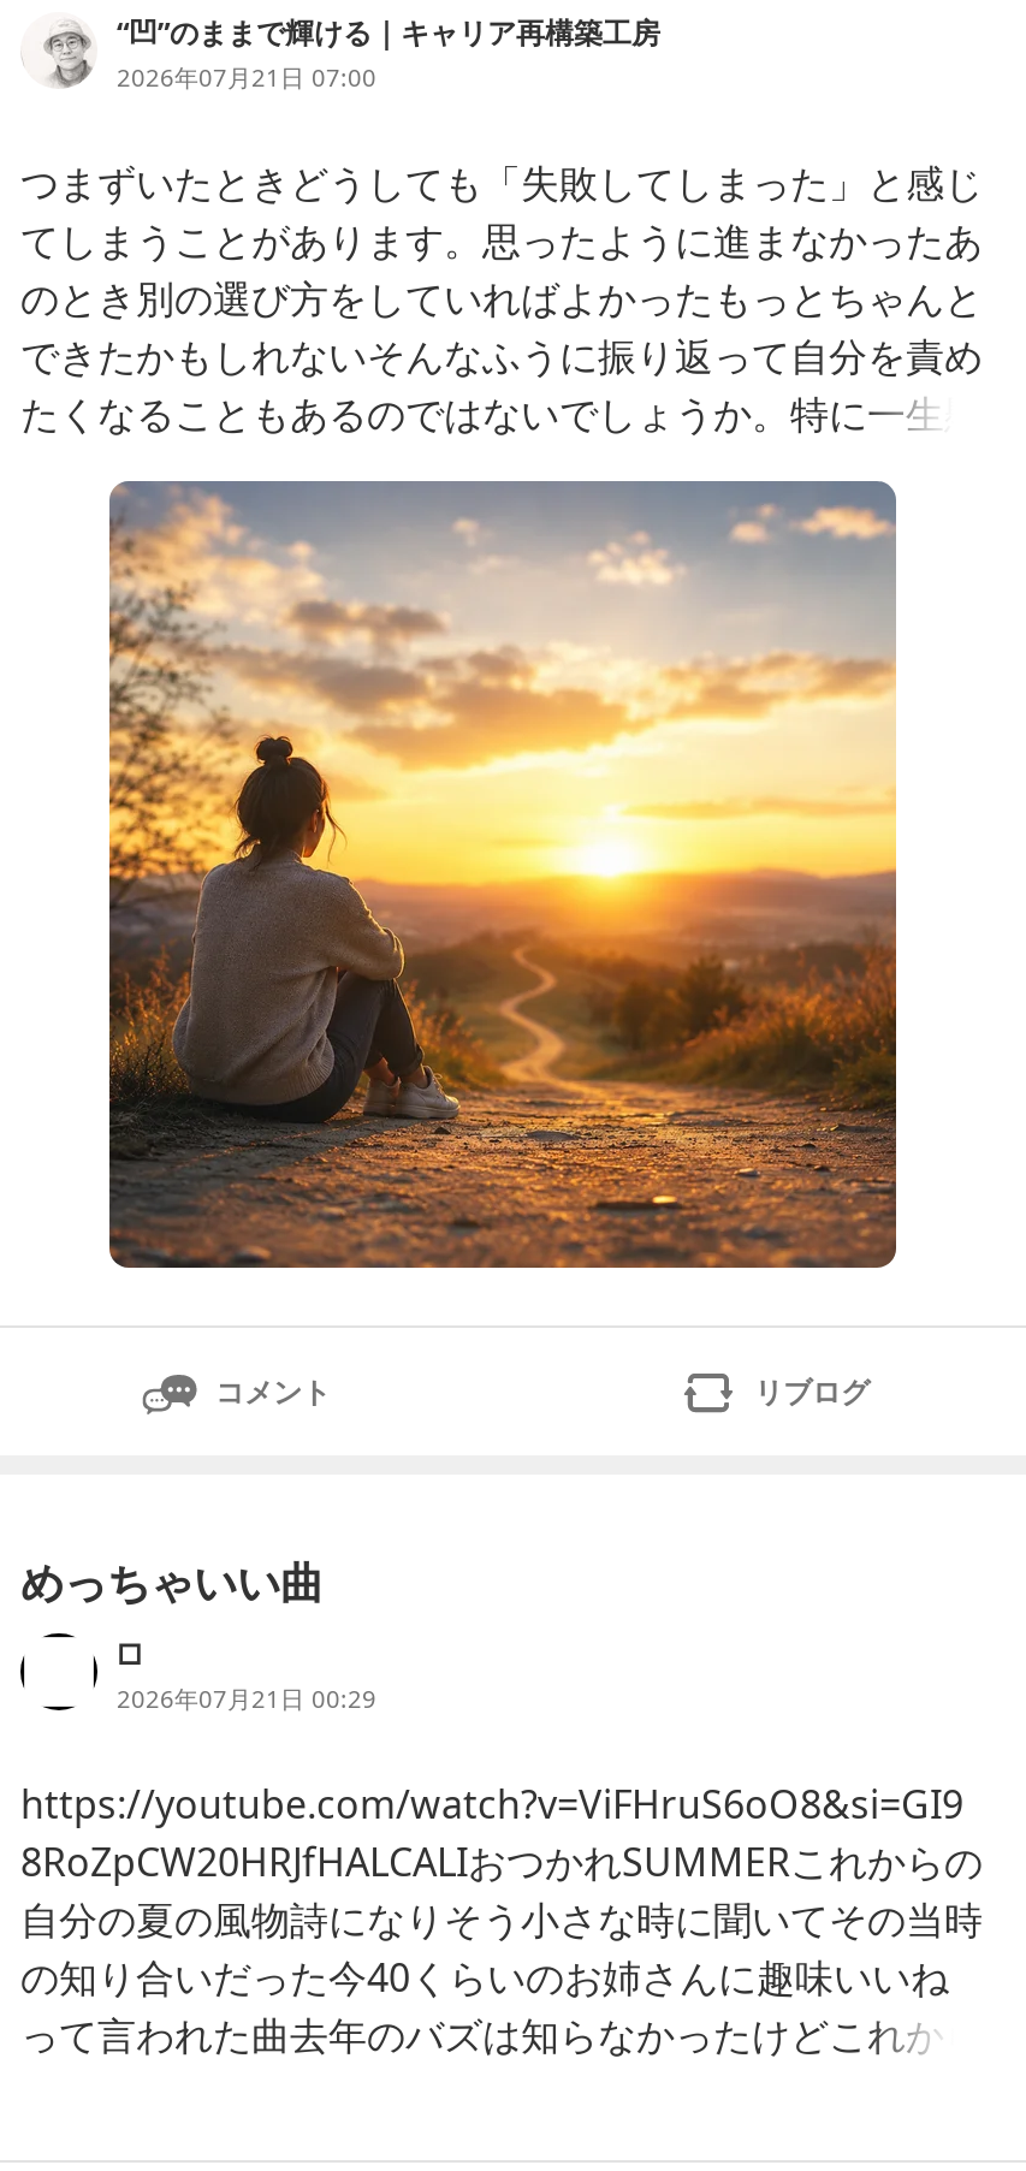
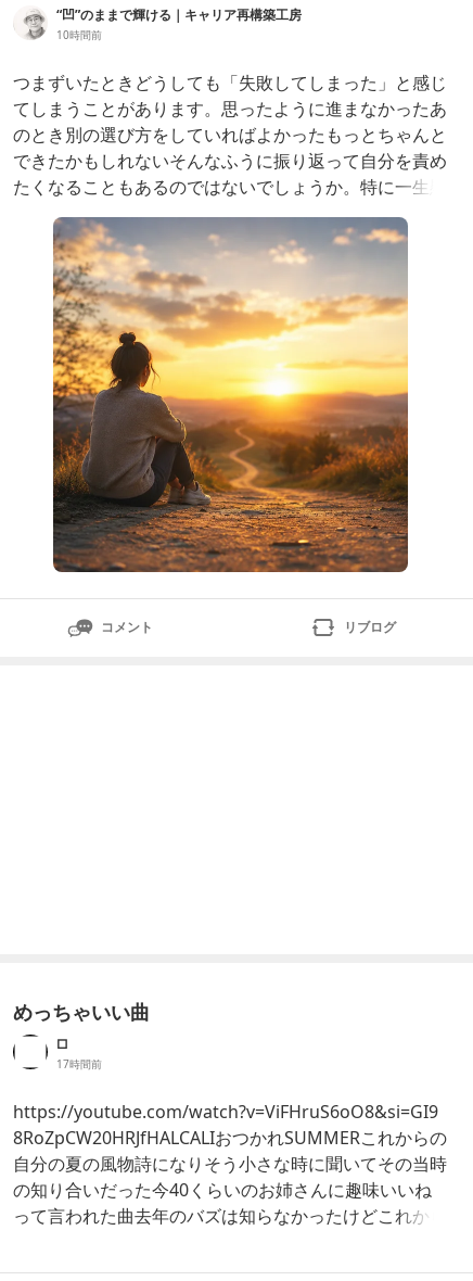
- 2026年07月21日 07:00
+ 10時間前

- 2026年07月21日 00:29
+ 17時間前
